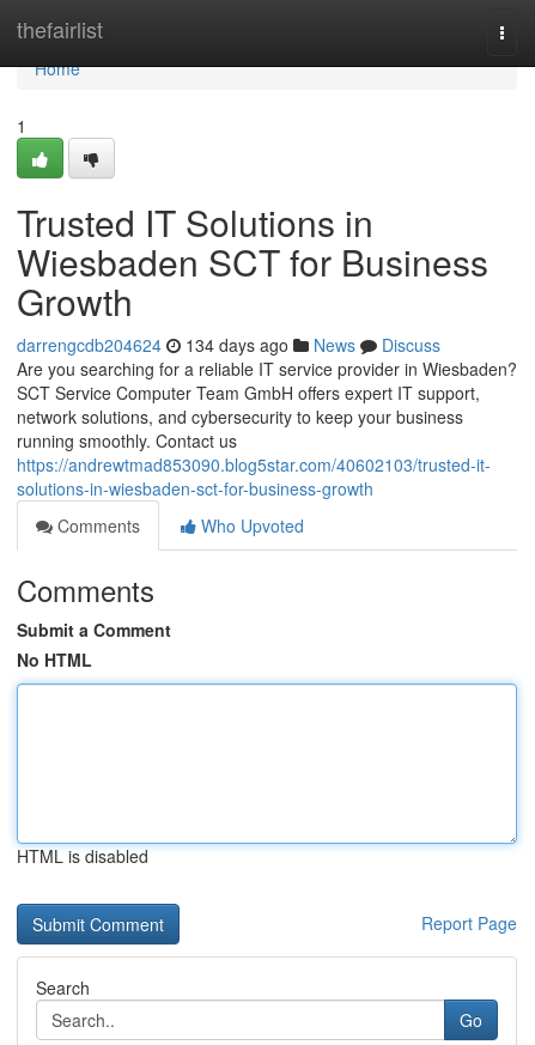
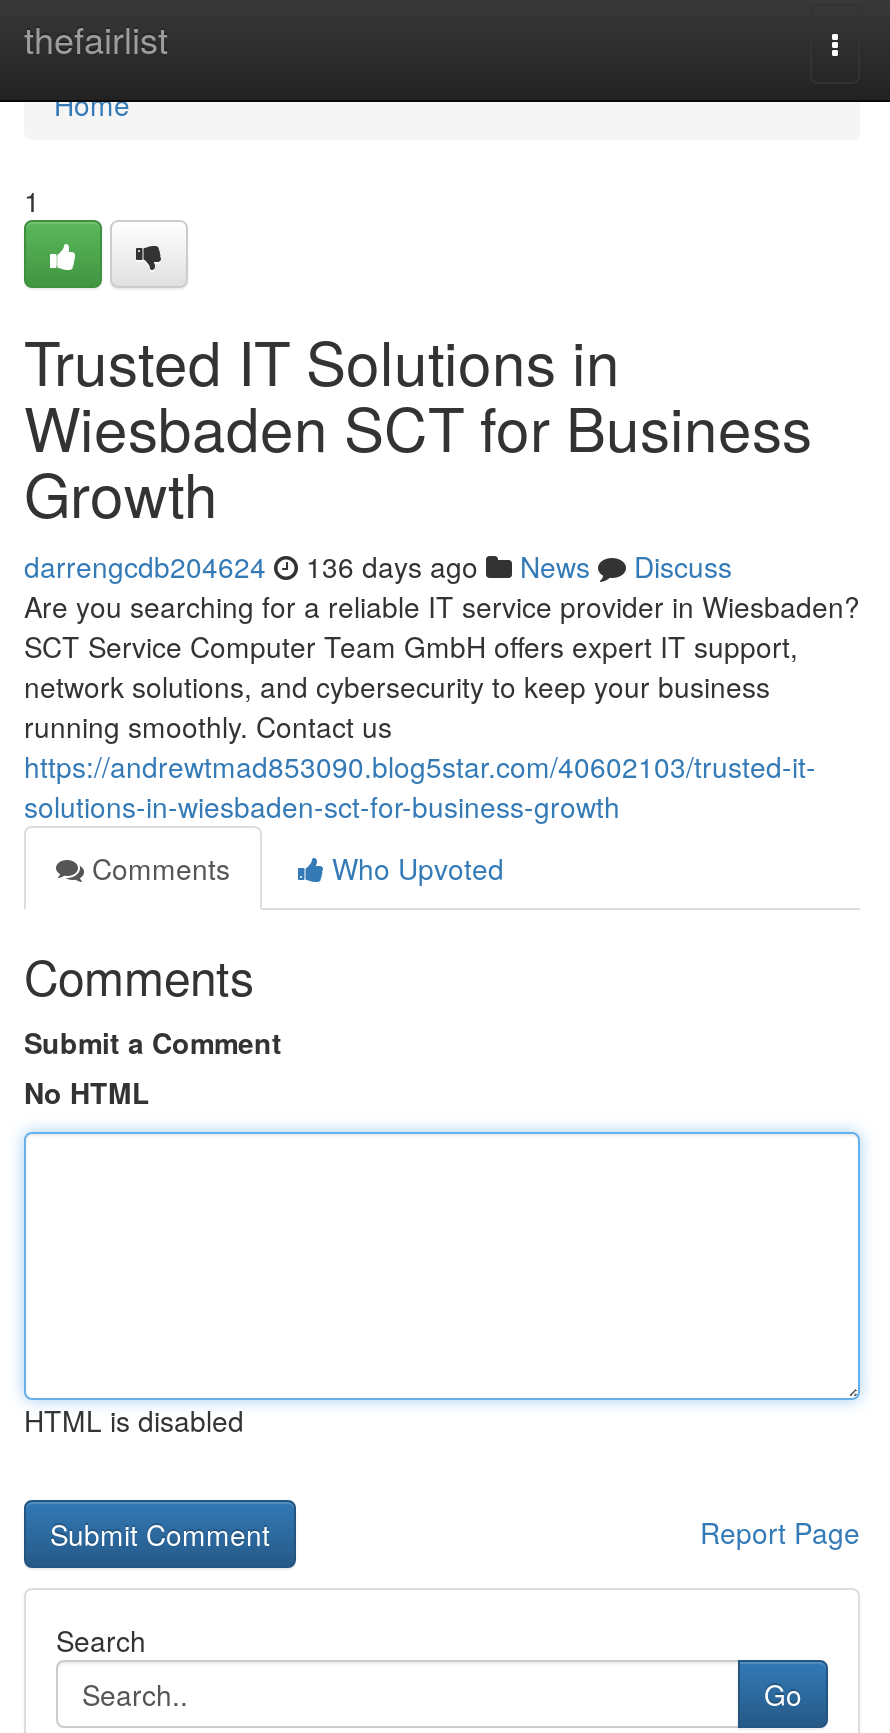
- darrengcdb204624 134 days ago News Discuss
+ darrengcdb204624 136 days ago News Discuss
